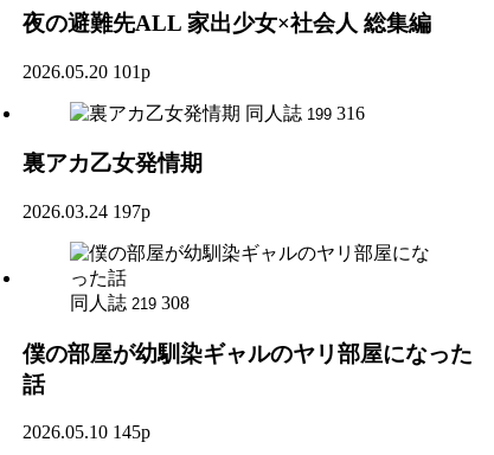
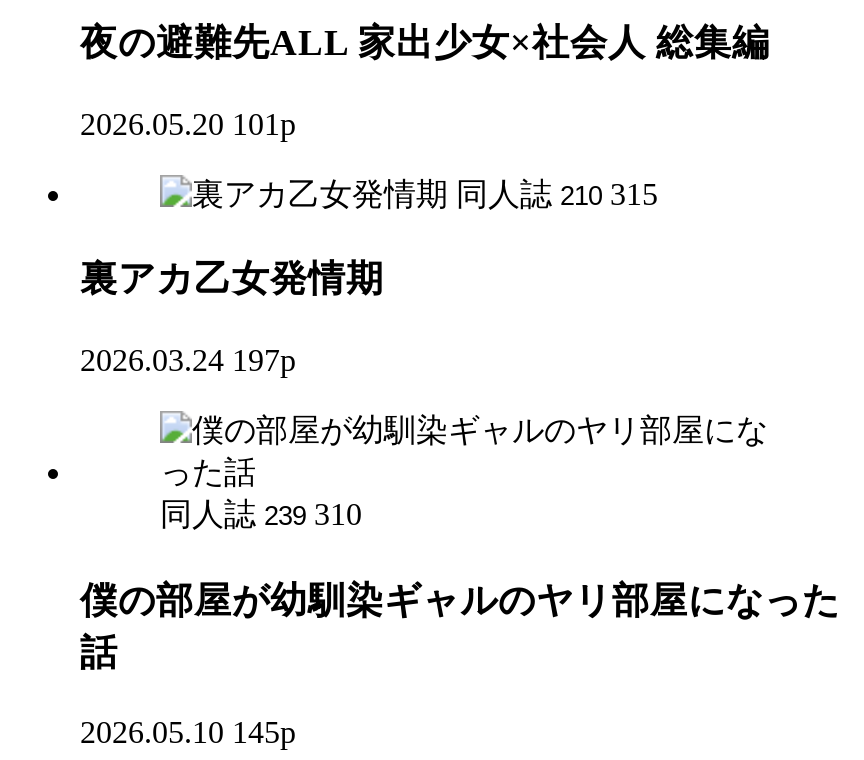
- 同人誌 199 316
+ 同人誌 210 315

- 同人誌 219 308
+ 同人誌 239 310
